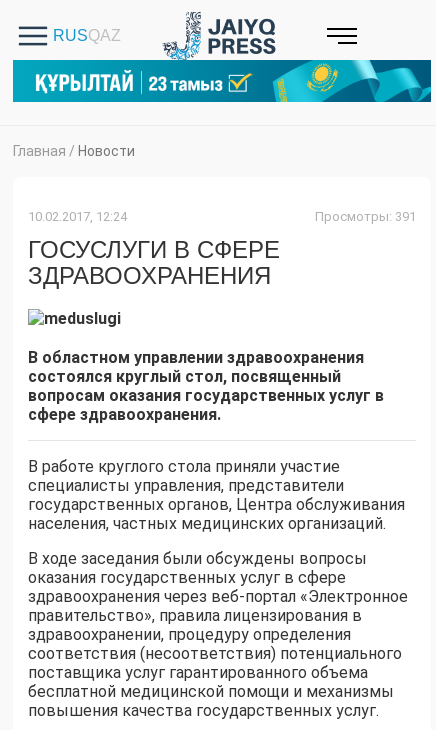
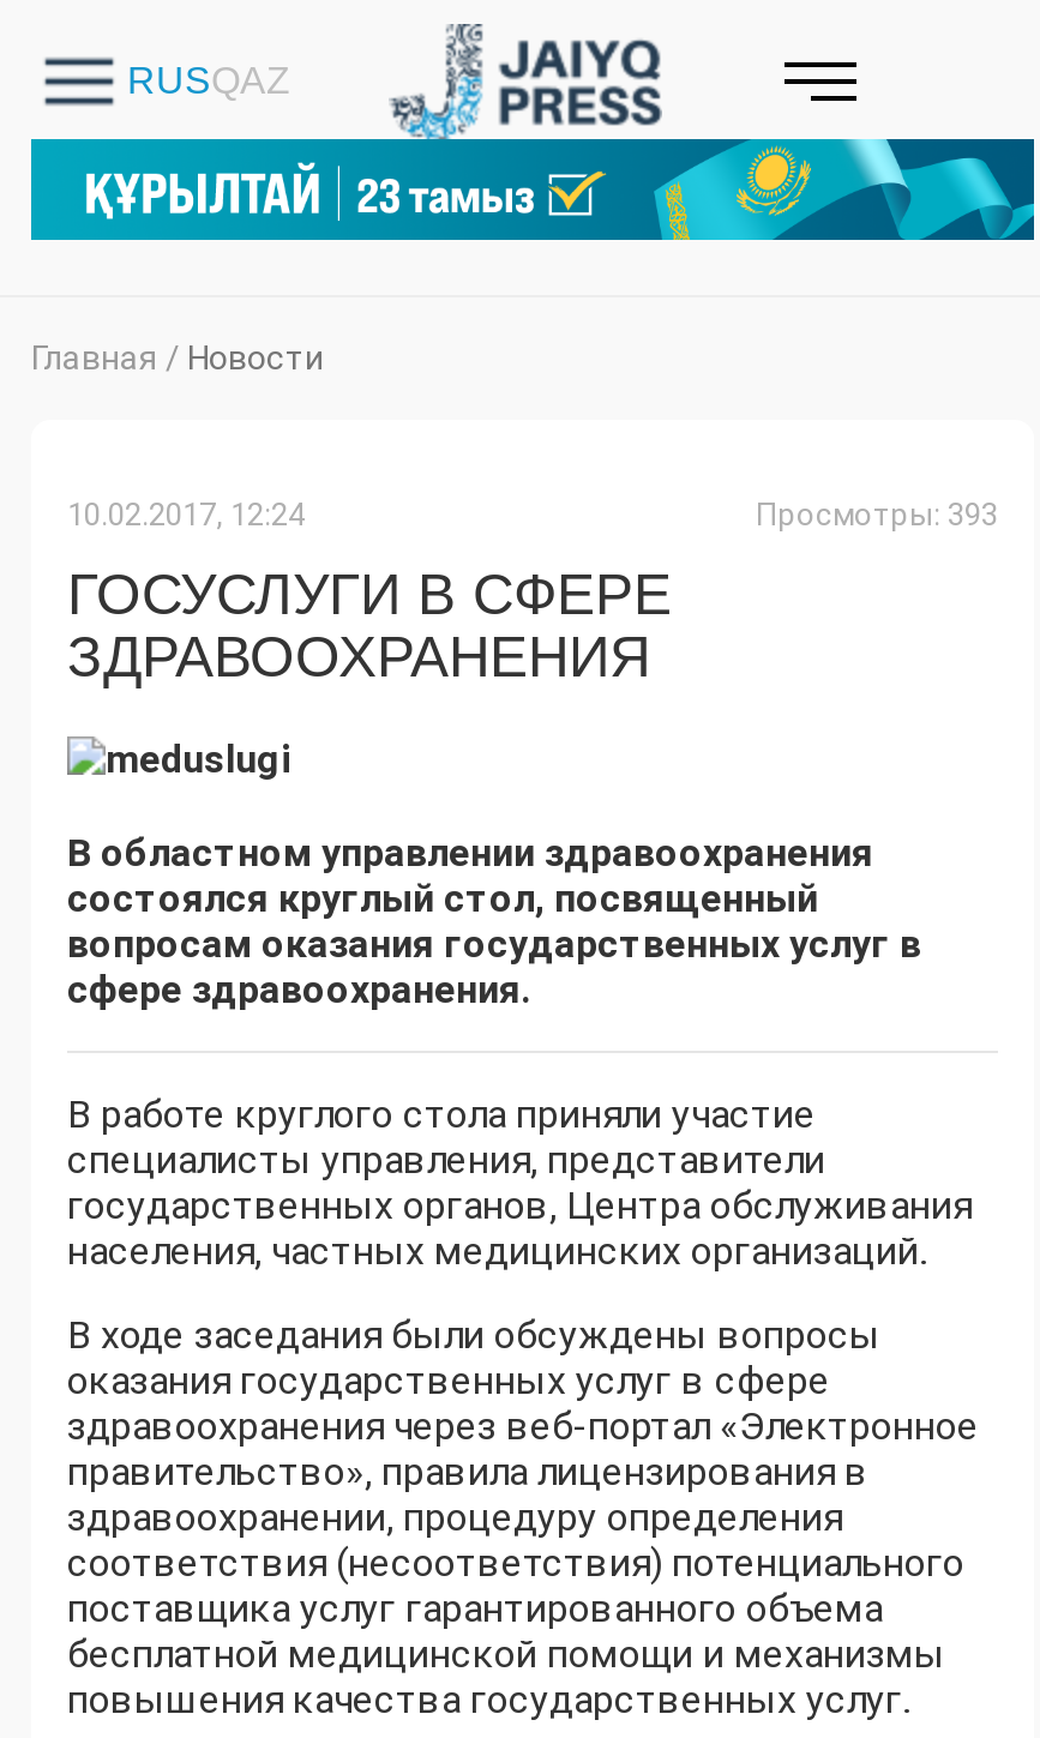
- Просмотры: 391
+ Просмотры: 393
